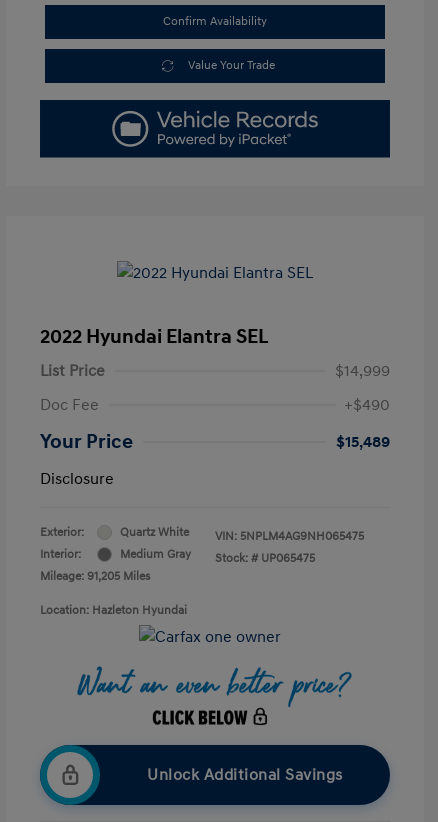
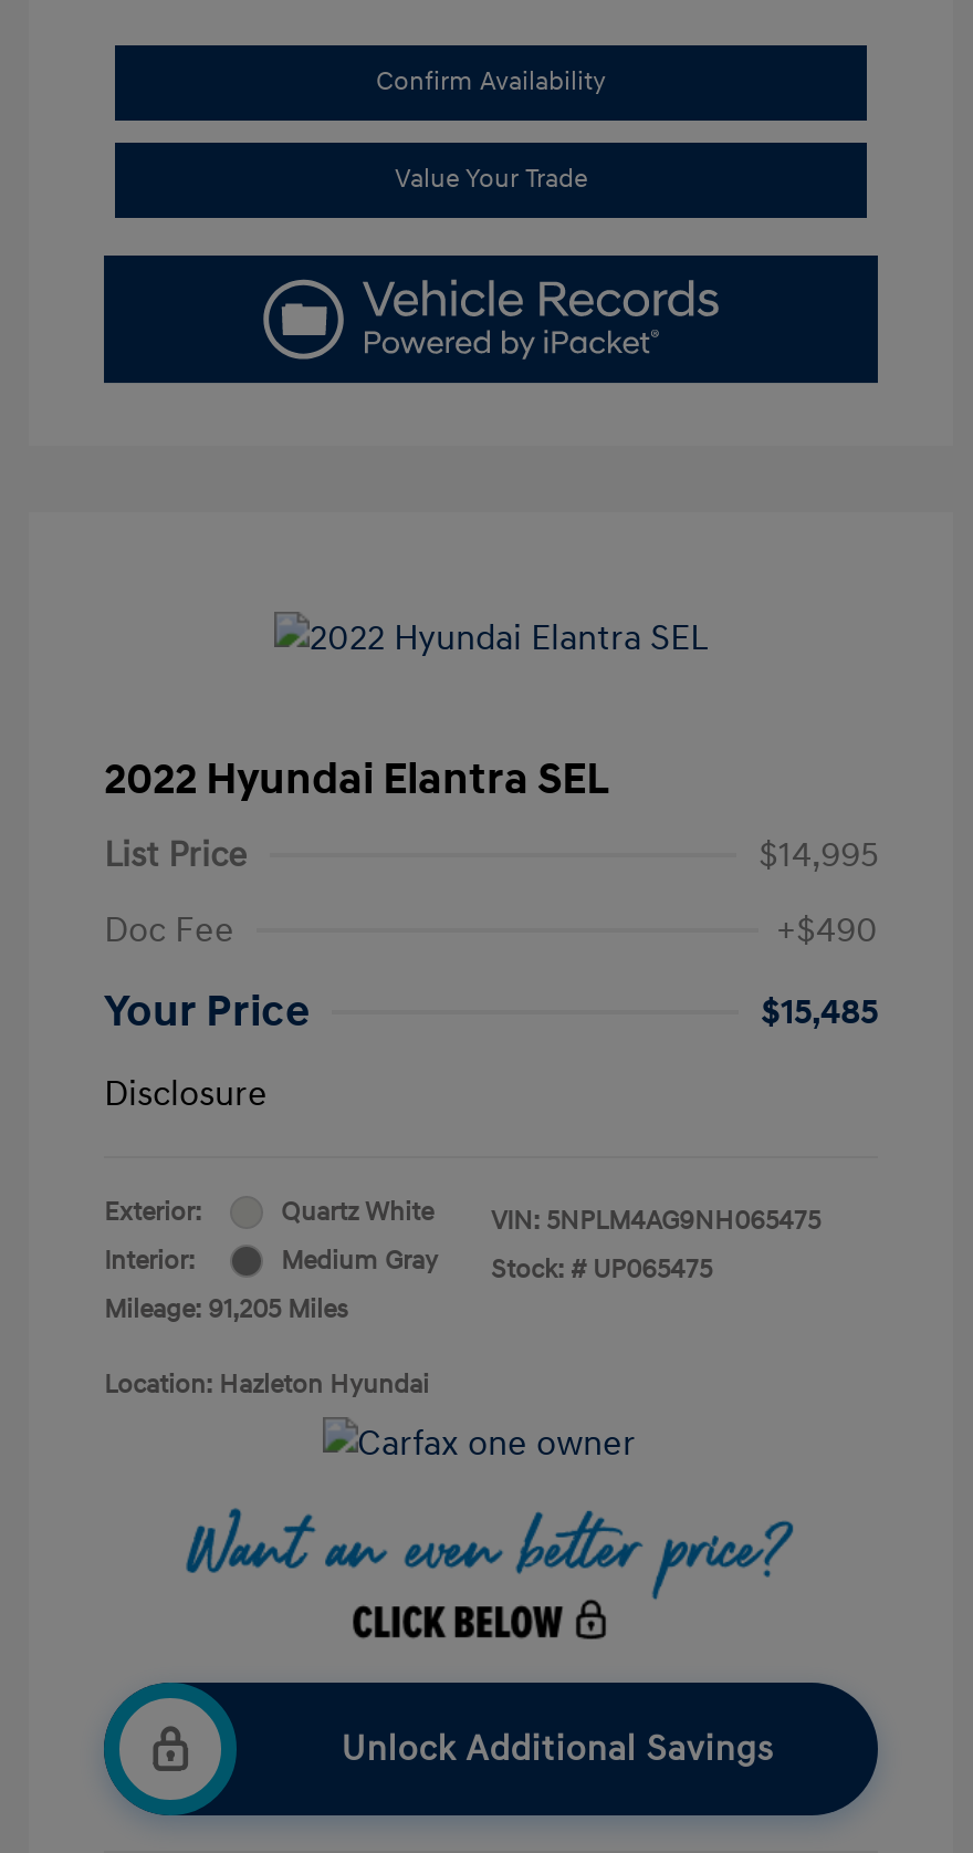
- $14,999
+ $14,995

- $15,489
+ $15,485
